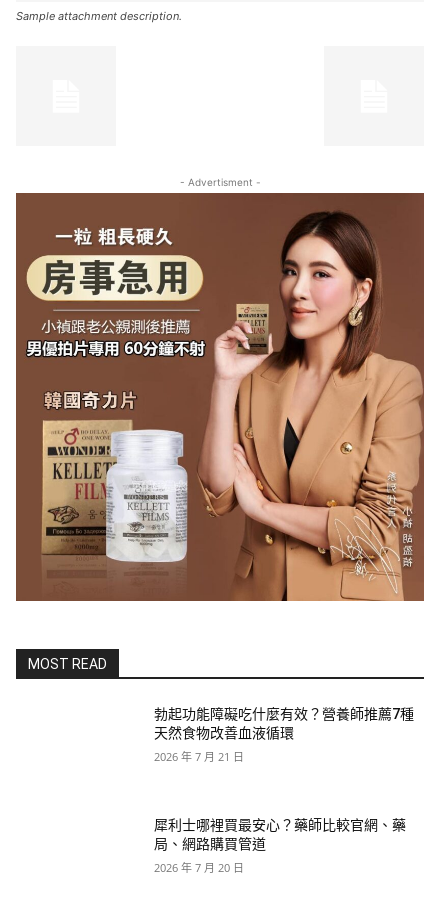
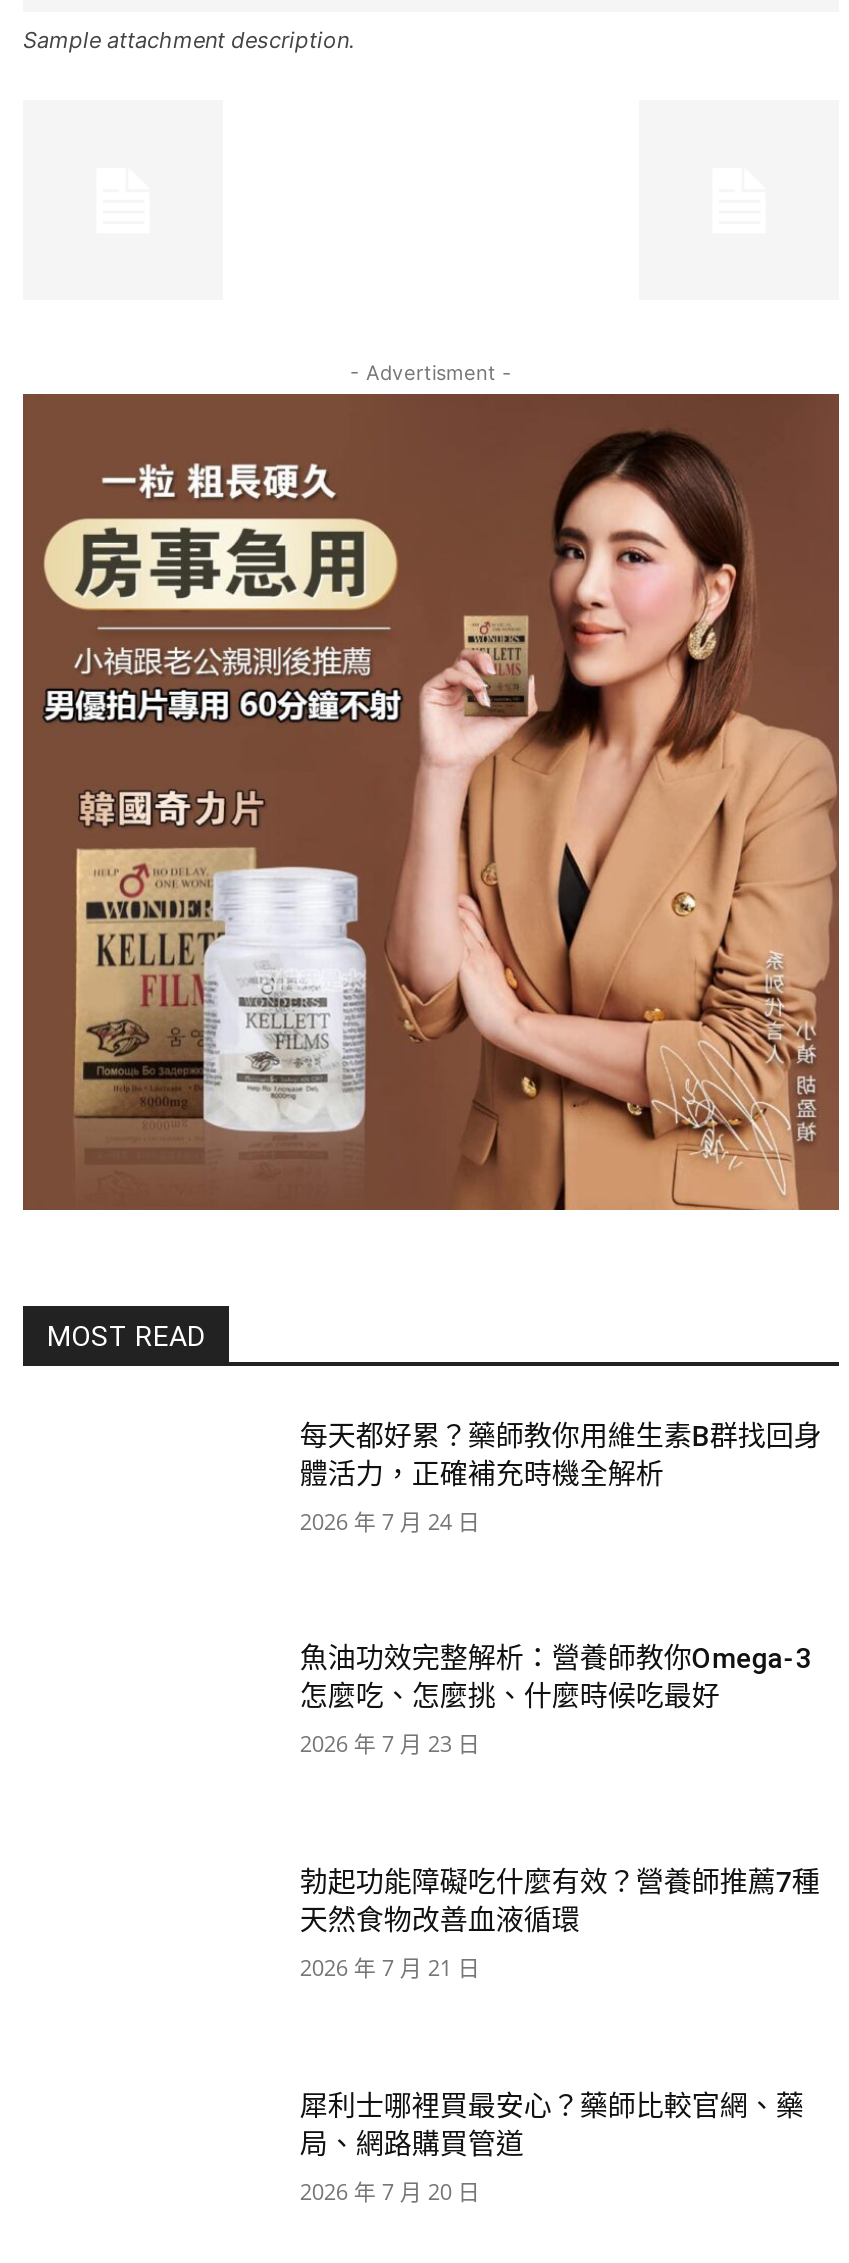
+ 每天都好累？藥師教你用維生素B群找回身
+ 體活力，正確補充時機全解析
+ 2026 年 7 月 24 日

+ 魚油功效完整解析：營養師教你Omega-3
+ 怎麼吃、怎麼挑、什麼時候吃最好
+ 2026 年 7 月 23 日
